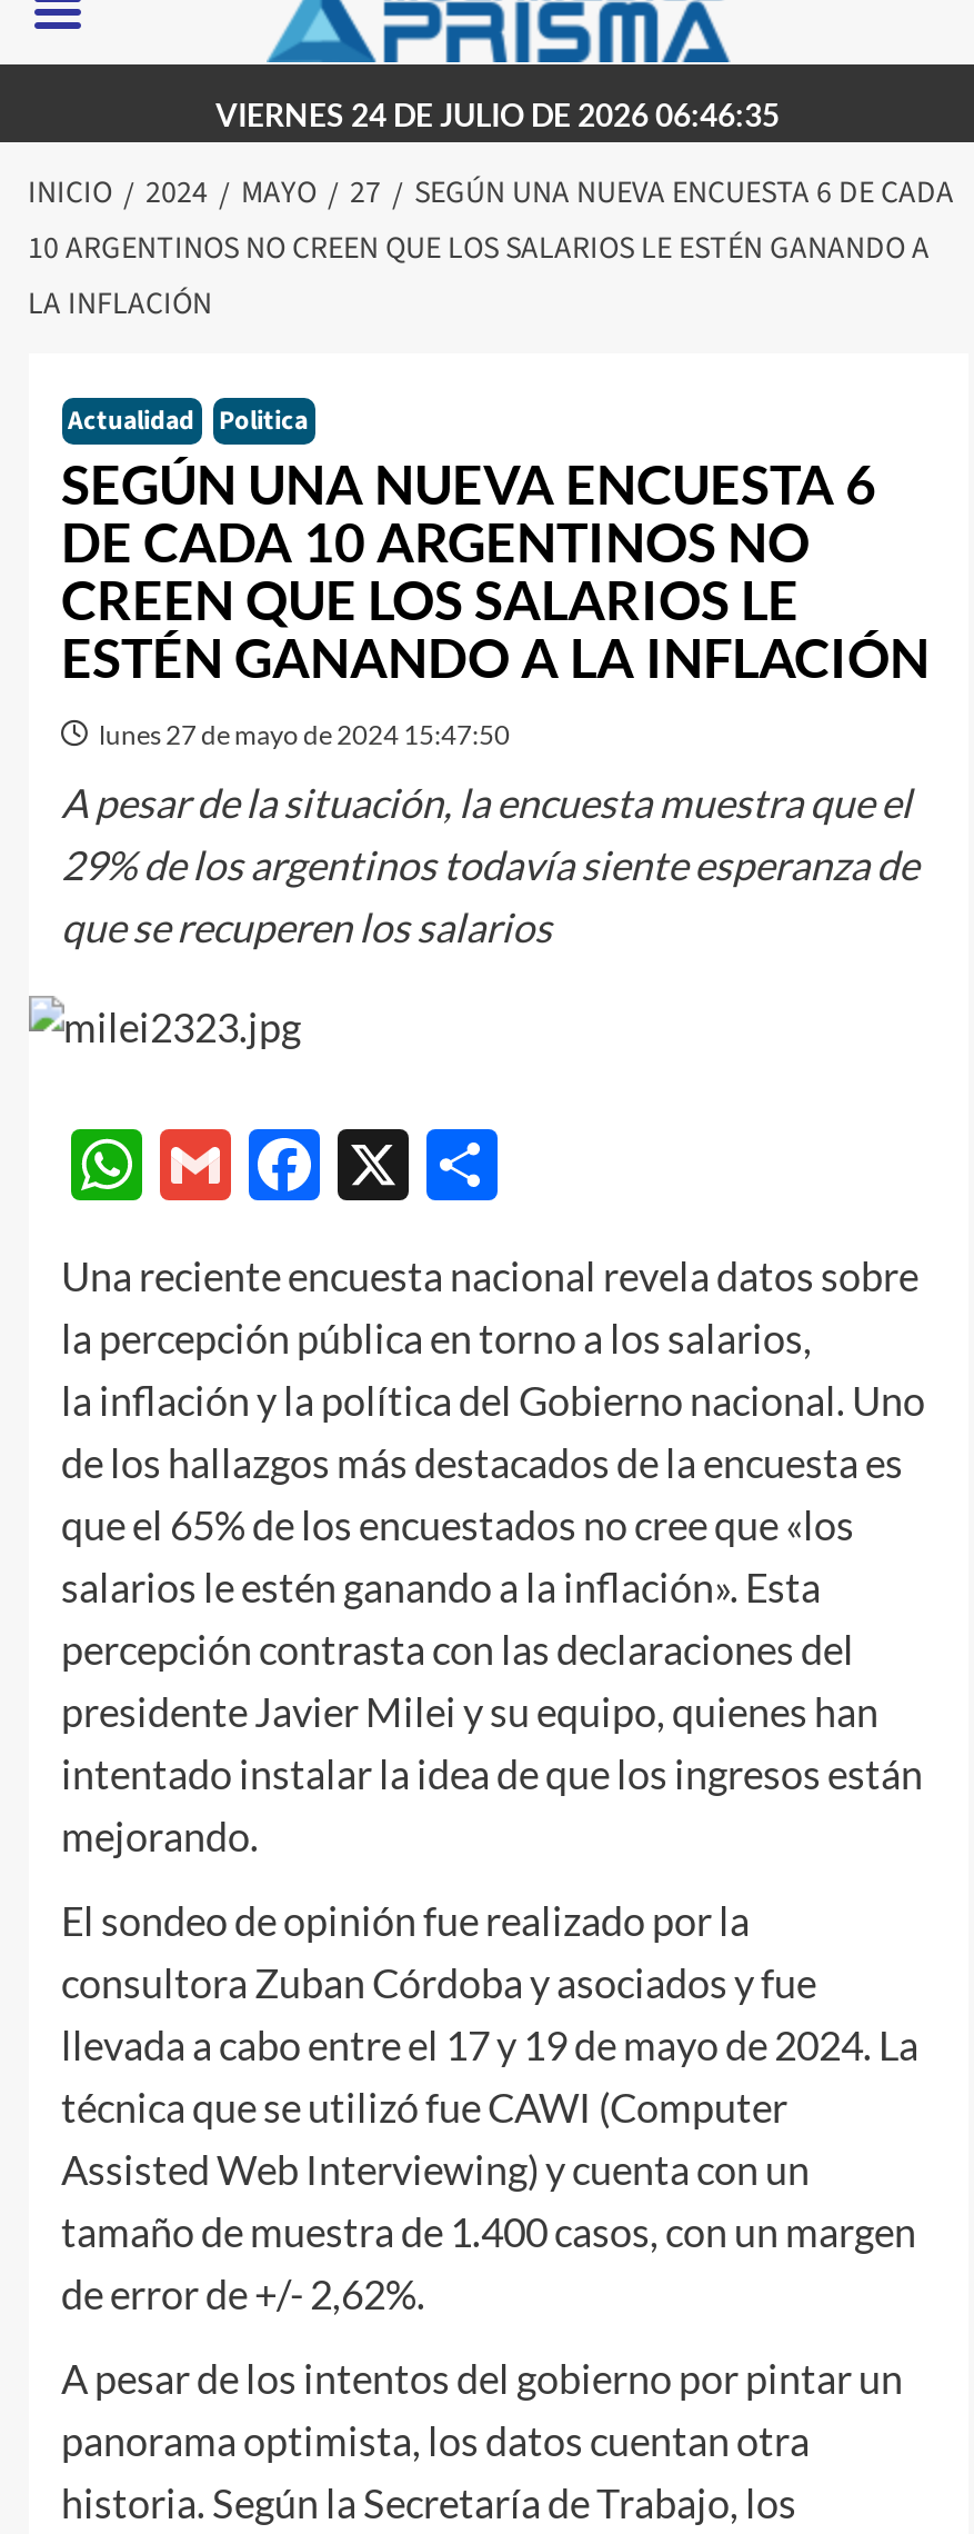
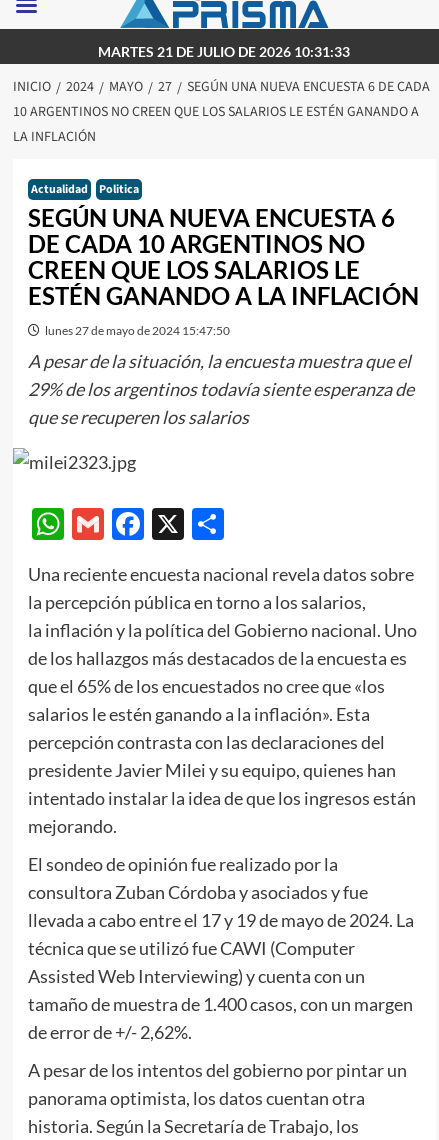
- VIERNES 24 DE JULIO DE 2026 06:46:35
+ MARTES 21 DE JULIO DE 2026 10:31:33
